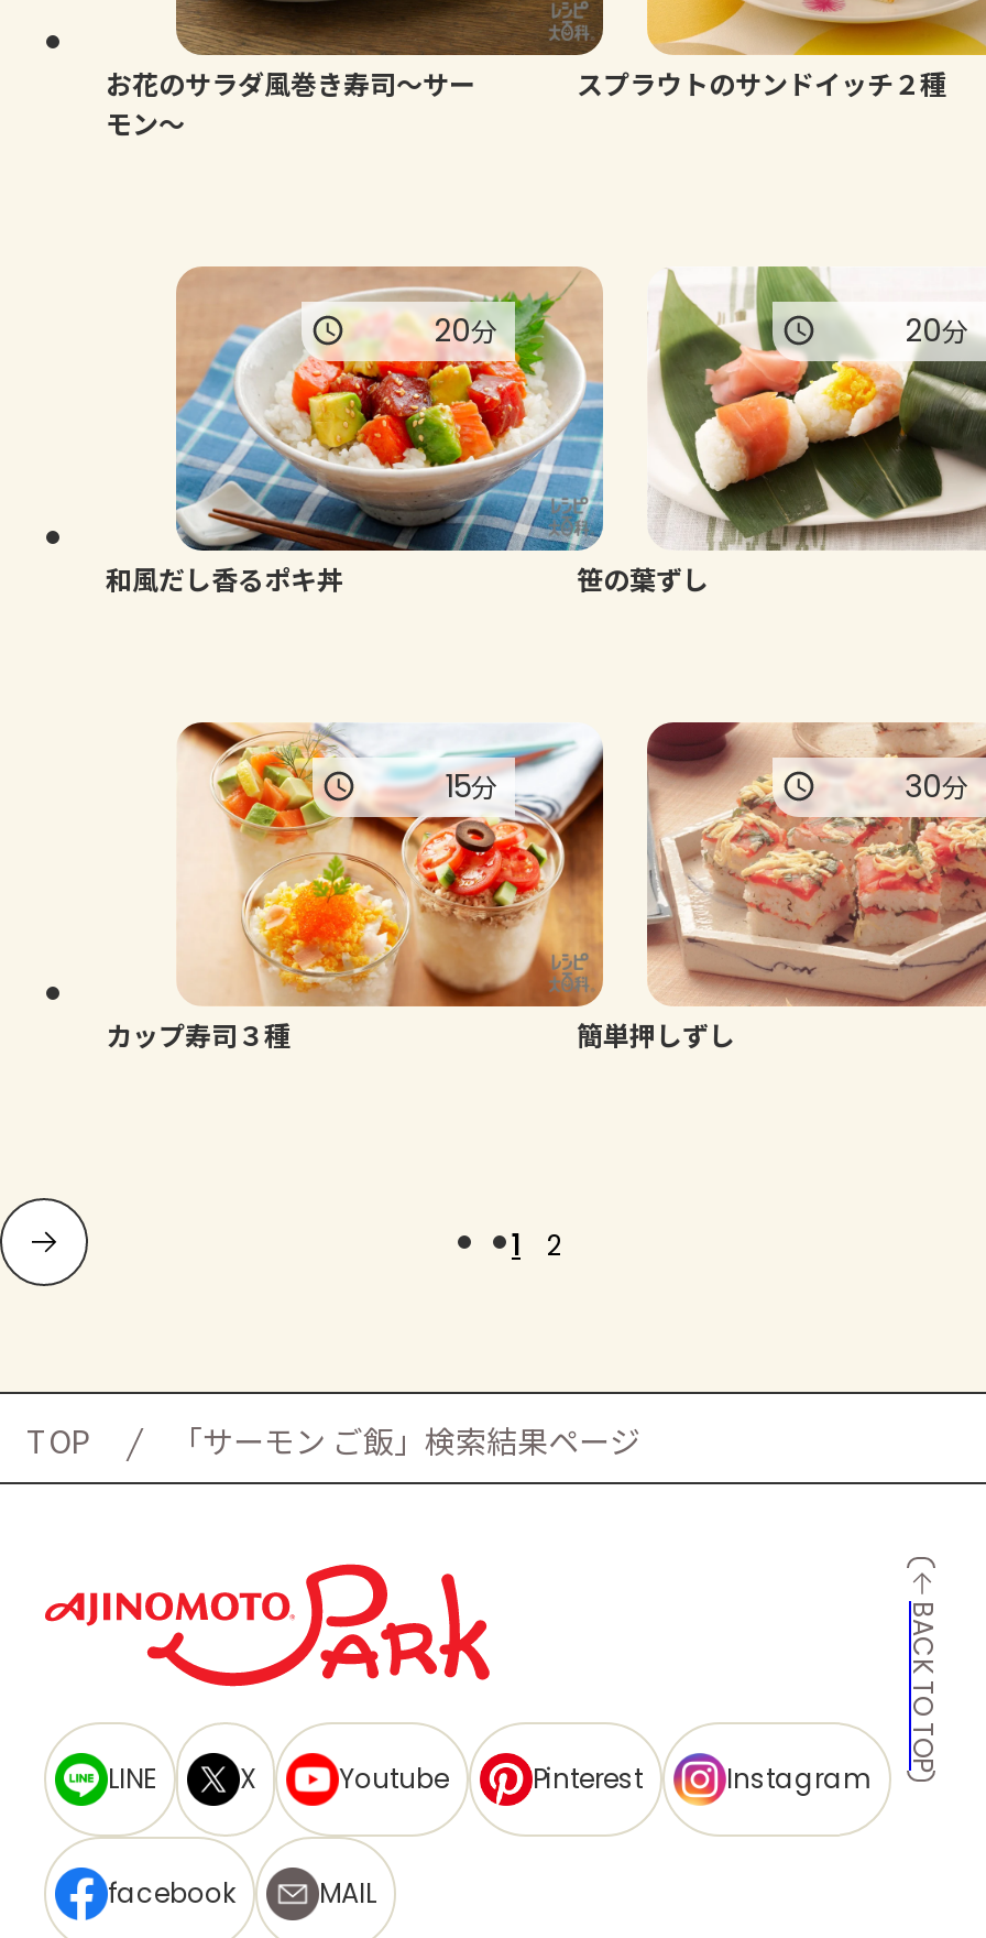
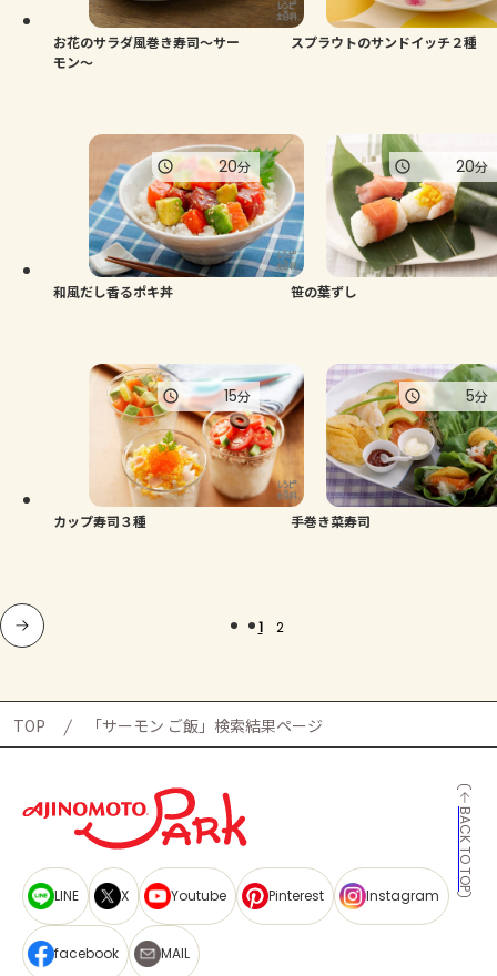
- [image]
- 30分
+ [image]
+ 5分

- 簡単押しずし
+ 手巻き菜寿司
